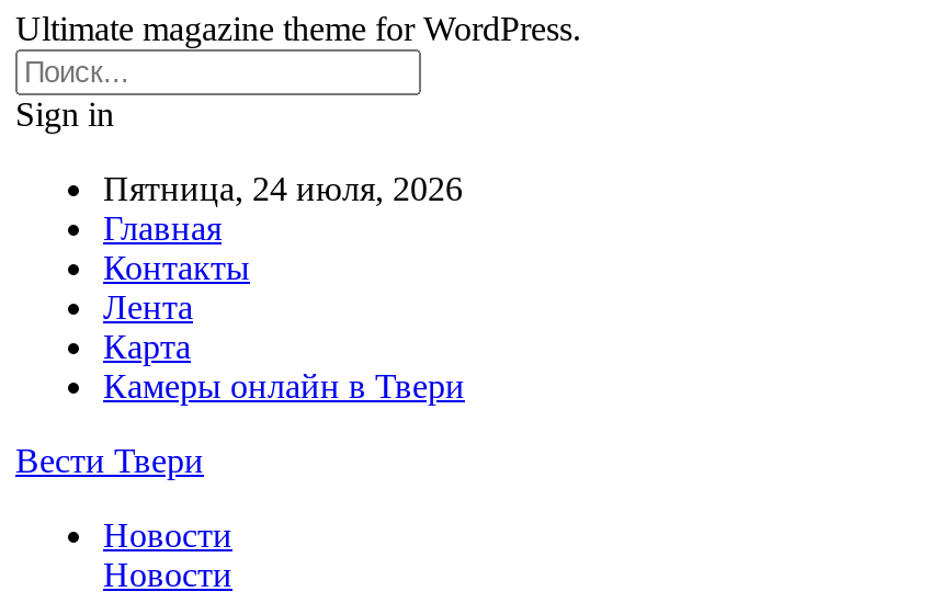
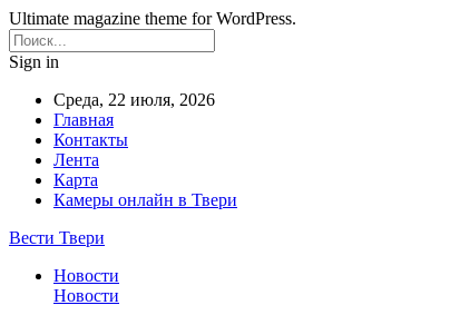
- Пятница, 24 июля, 2026
+ Среда, 22 июля, 2026
